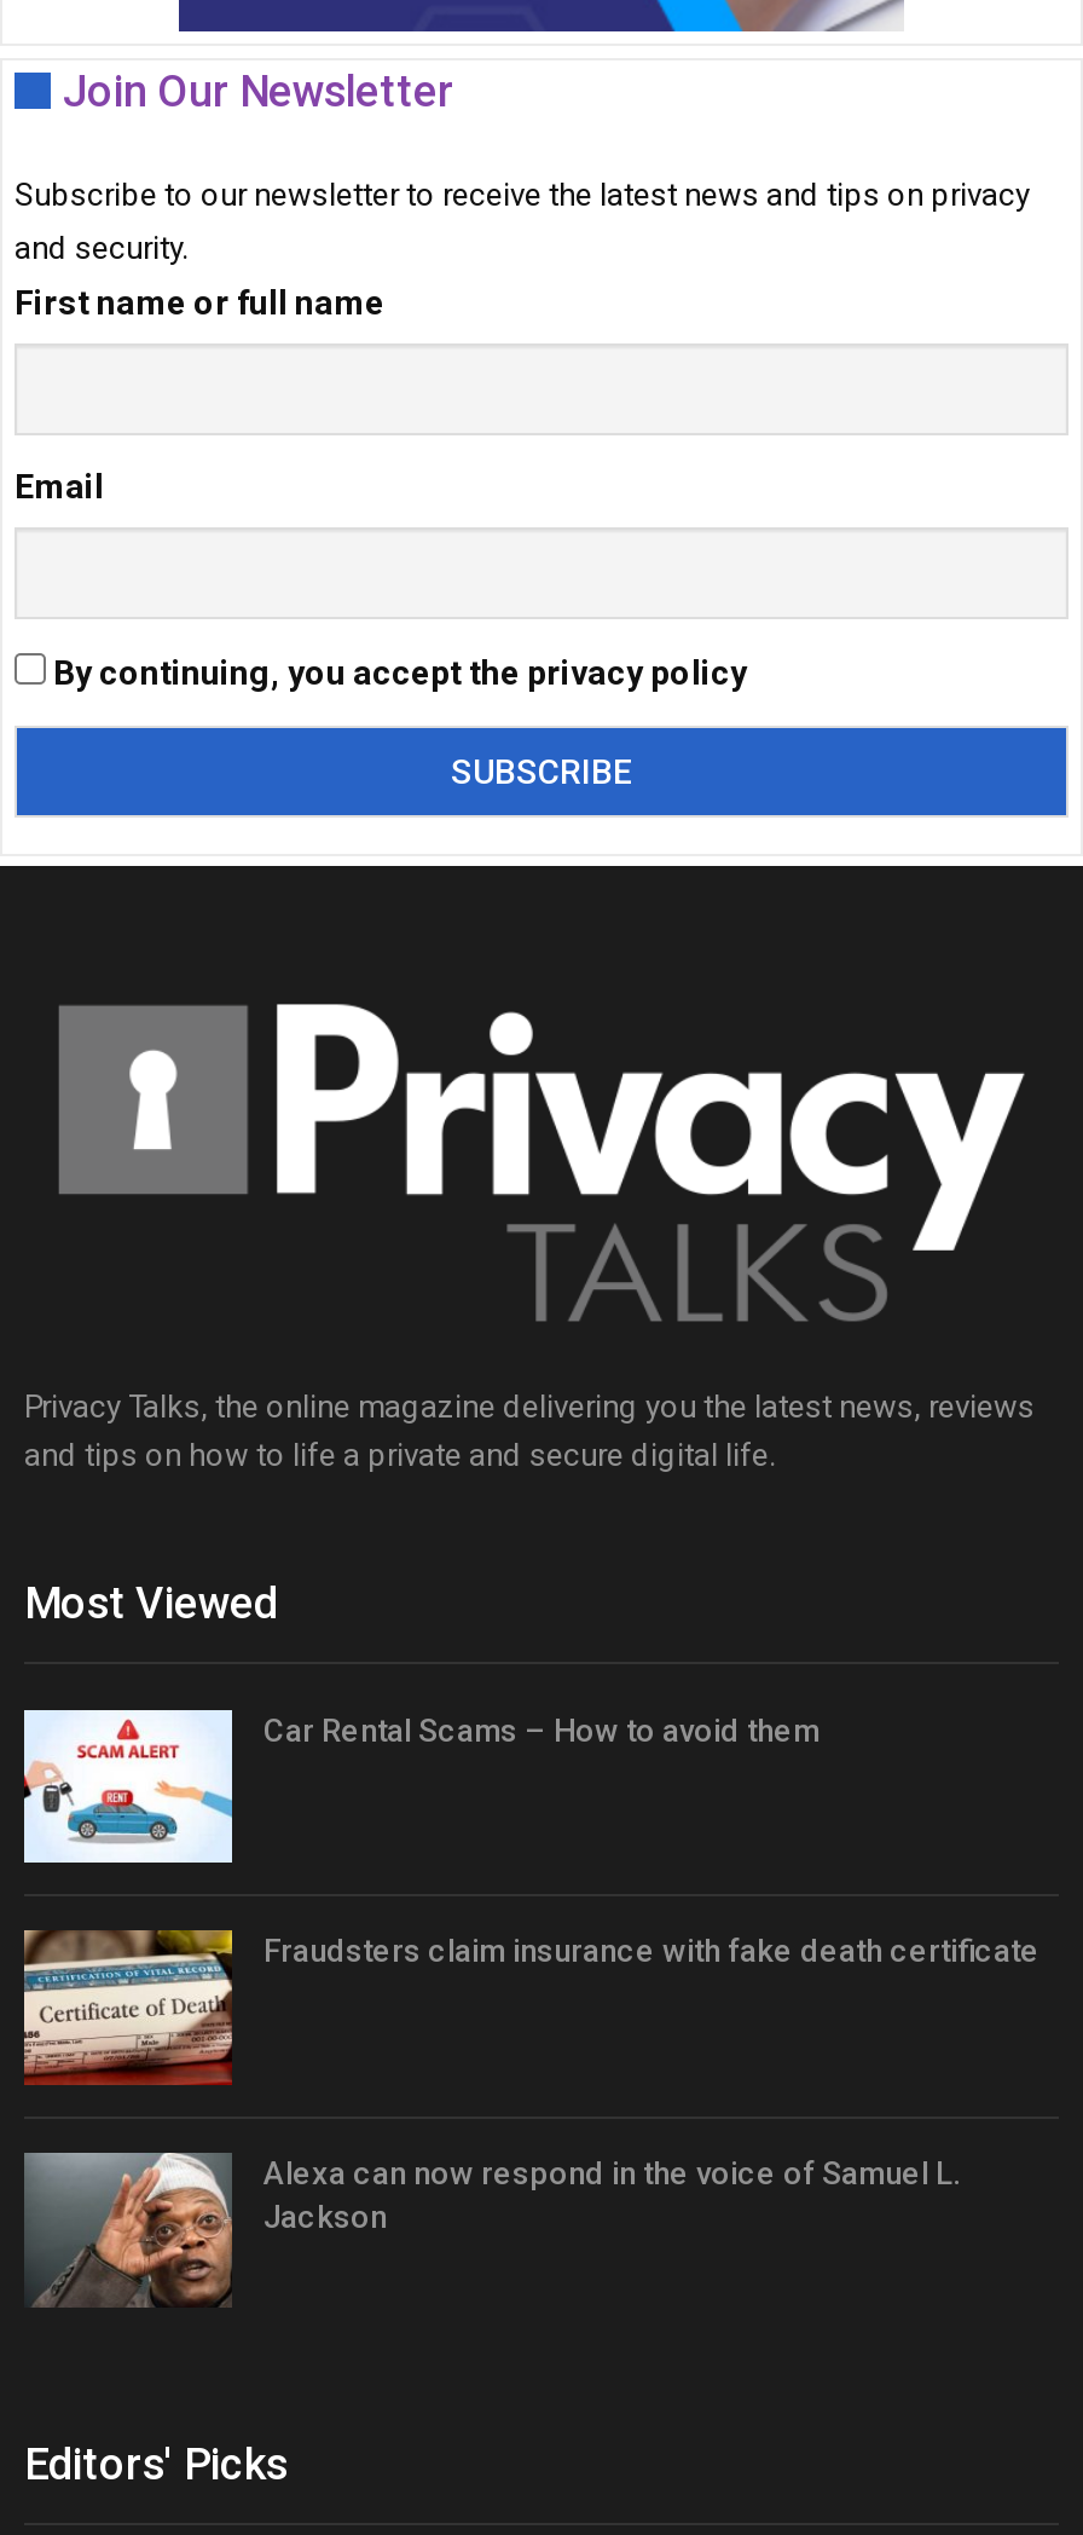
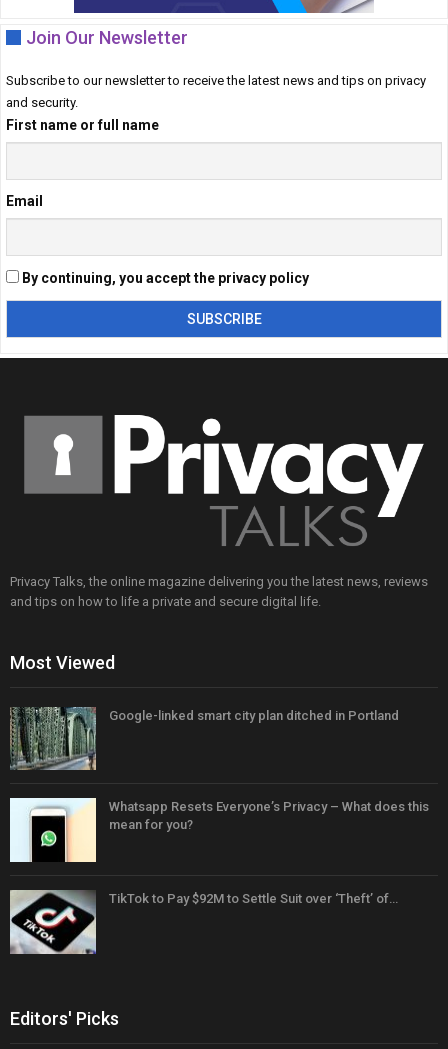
- [image]
- Car Rental Scams – How to avoid them
+ [image]
+ Google-linked smart city plan ditched in Portland

- [image]
- Fraudsters claim insurance with fake death certificate
+ [image]
+ Whatsapp Resets Everyone’s Privacy – What does this
+ mean for you?

- [image]
- Alexa can now respond in the voice of Samuel L.
- Jackson
+ [image]
+ TikTok to Pay $92M to Settle Suit over ‘Theft’ of…
